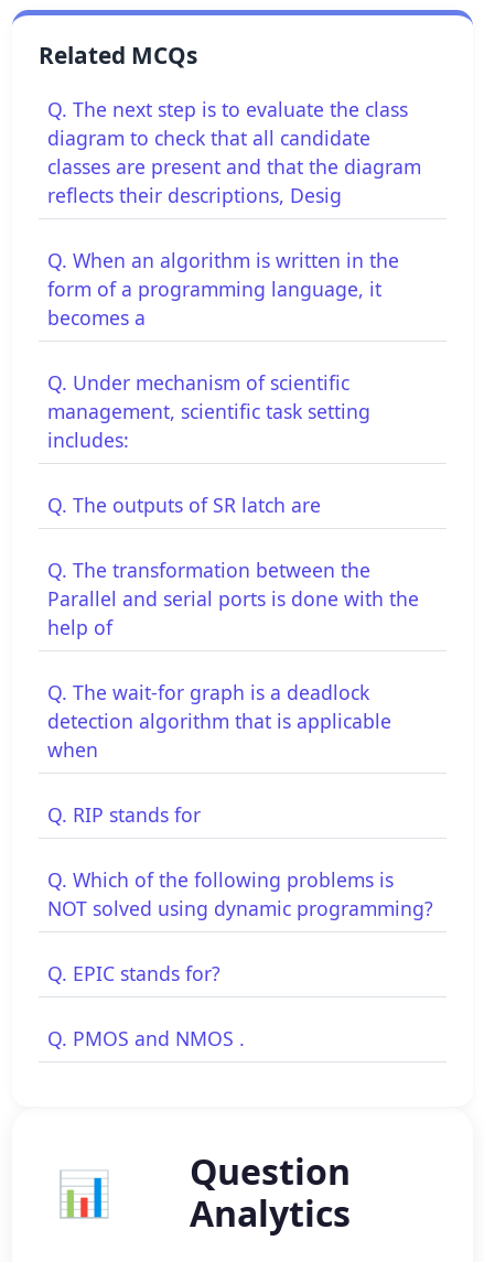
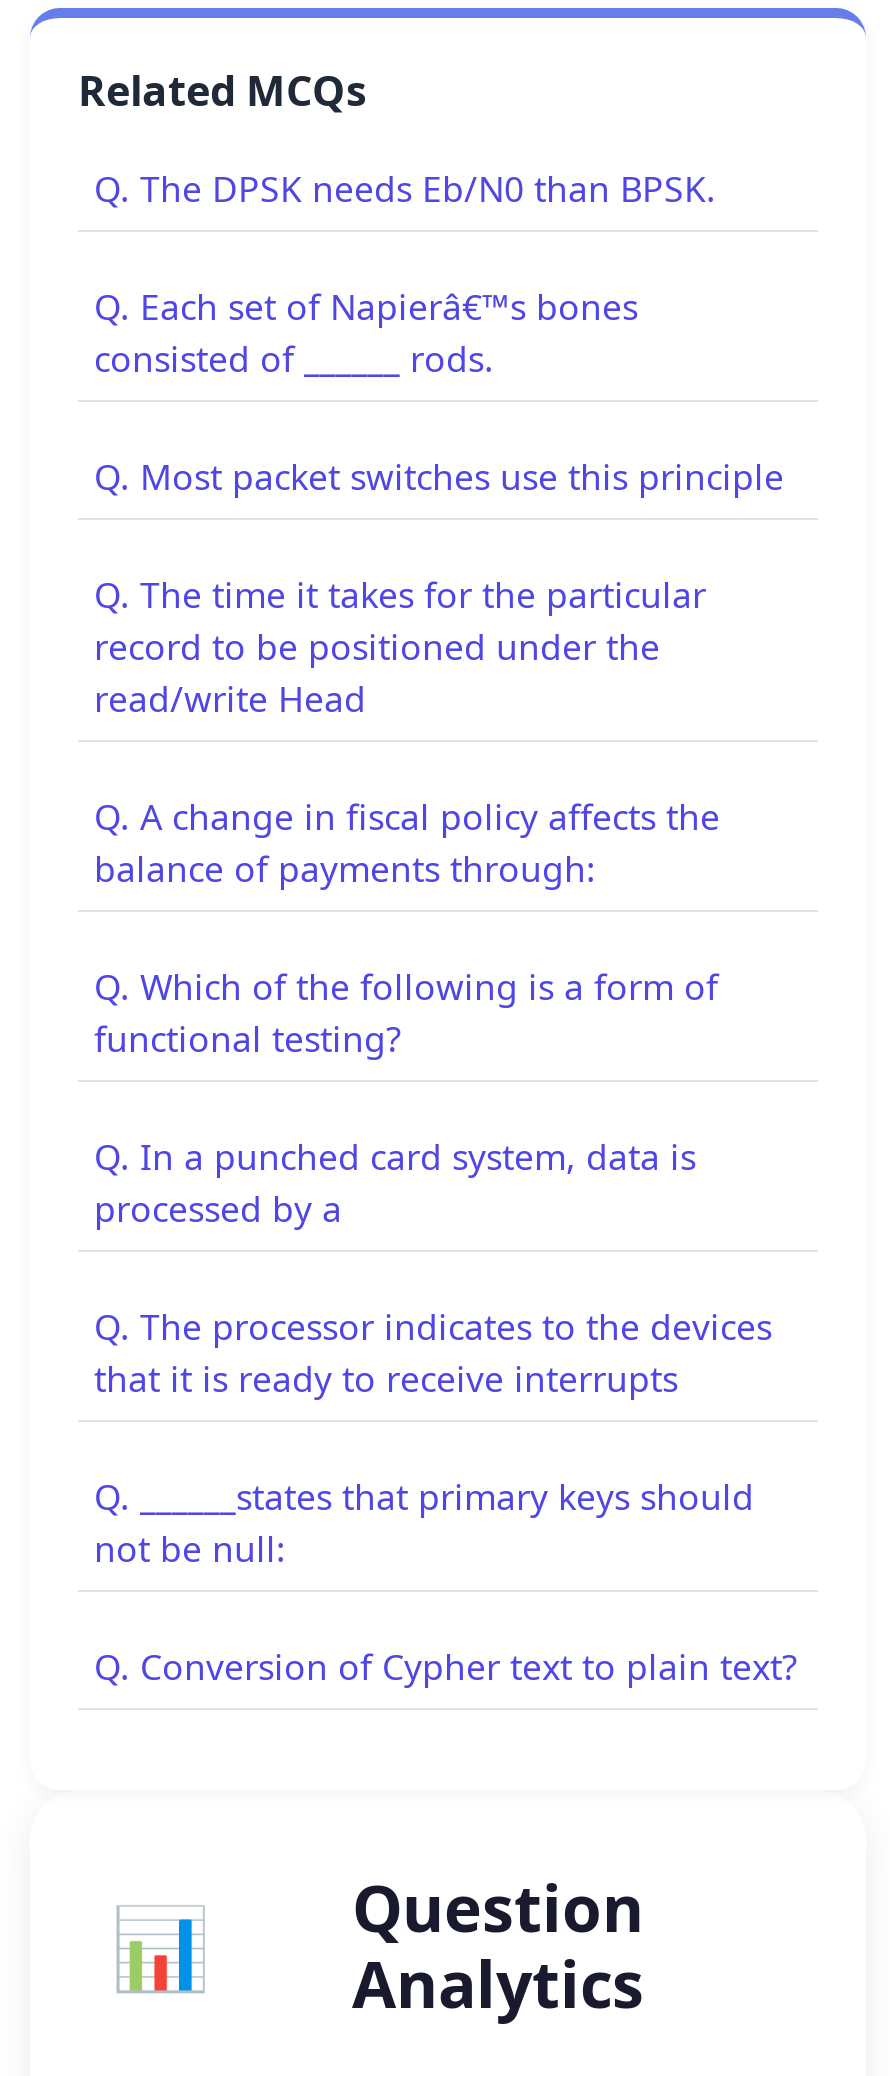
- Q. The next step is to evaluate the class
- diagram to check that all candidate
- classes are present and that the diagram
- reflects their descriptions, Desig
+ Q. The DPSK needs Eb/N0 than BPSK.

- Q. When an algorithm is written in the
- form of a programming language, it
- becomes a
+ Q. Each set of Napierâ€™s bones
+ consisted of ______ rods.

- Q. Under mechanism of scientific
- management, scientific task setting
- includes:
+ Q. Most packet switches use this principle

- Q. The outputs of SR latch are
+ Q. The time it takes for the particular
+ record to be positioned under the
+ read/write Head

- Q. The transformation between the
- Parallel and serial ports is done with the
- help of
+ Q. A change in fiscal policy affects the
+ balance of payments through:

- Q. The wait-for graph is a deadlock
- detection algorithm that is applicable
- when
+ Q. Which of the following is a form of
+ functional testing?

- Q. RIP stands for
+ Q. In a punched card system, data is
+ processed by a

- Q. Which of the following problems is
- NOT solved using dynamic programming?
+ Q. The processor indicates to the devices
+ that it is ready to receive interrupts

- Q. EPIC stands for?
+ Q. ______states that primary keys should
+ not be null:

- Q. PMOS and NMOS .
+ Q. Conversion of Cypher text to plain text?
